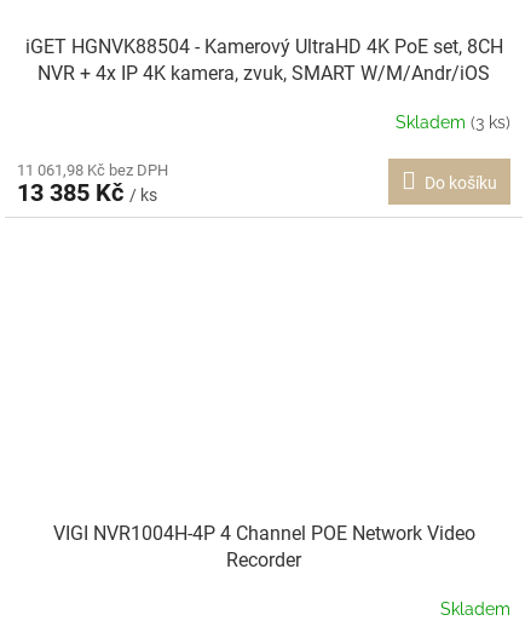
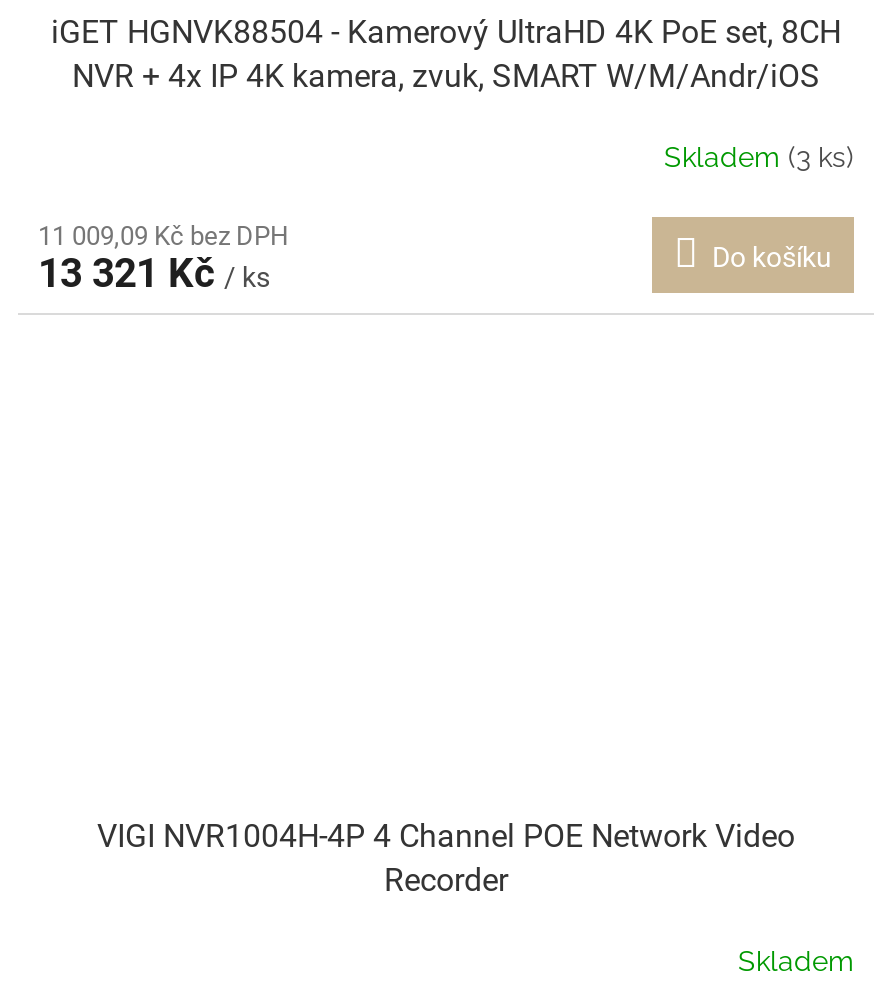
- 11 061,98 Kč bez DPH
+ 11 009,09 Kč bez DPH

- 13 385 Kč / ks
+ 13 321 Kč / ks
